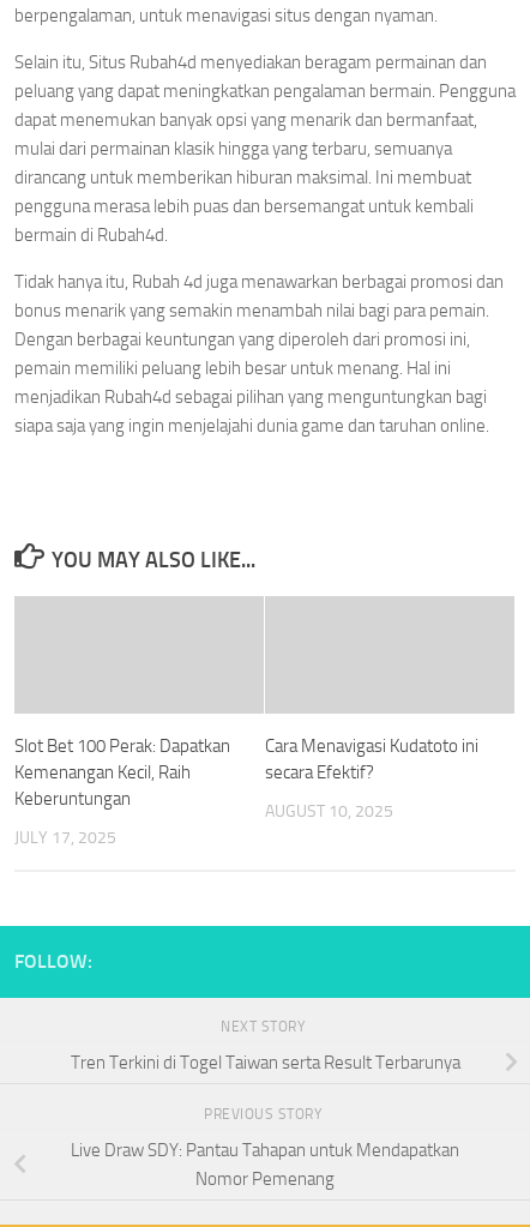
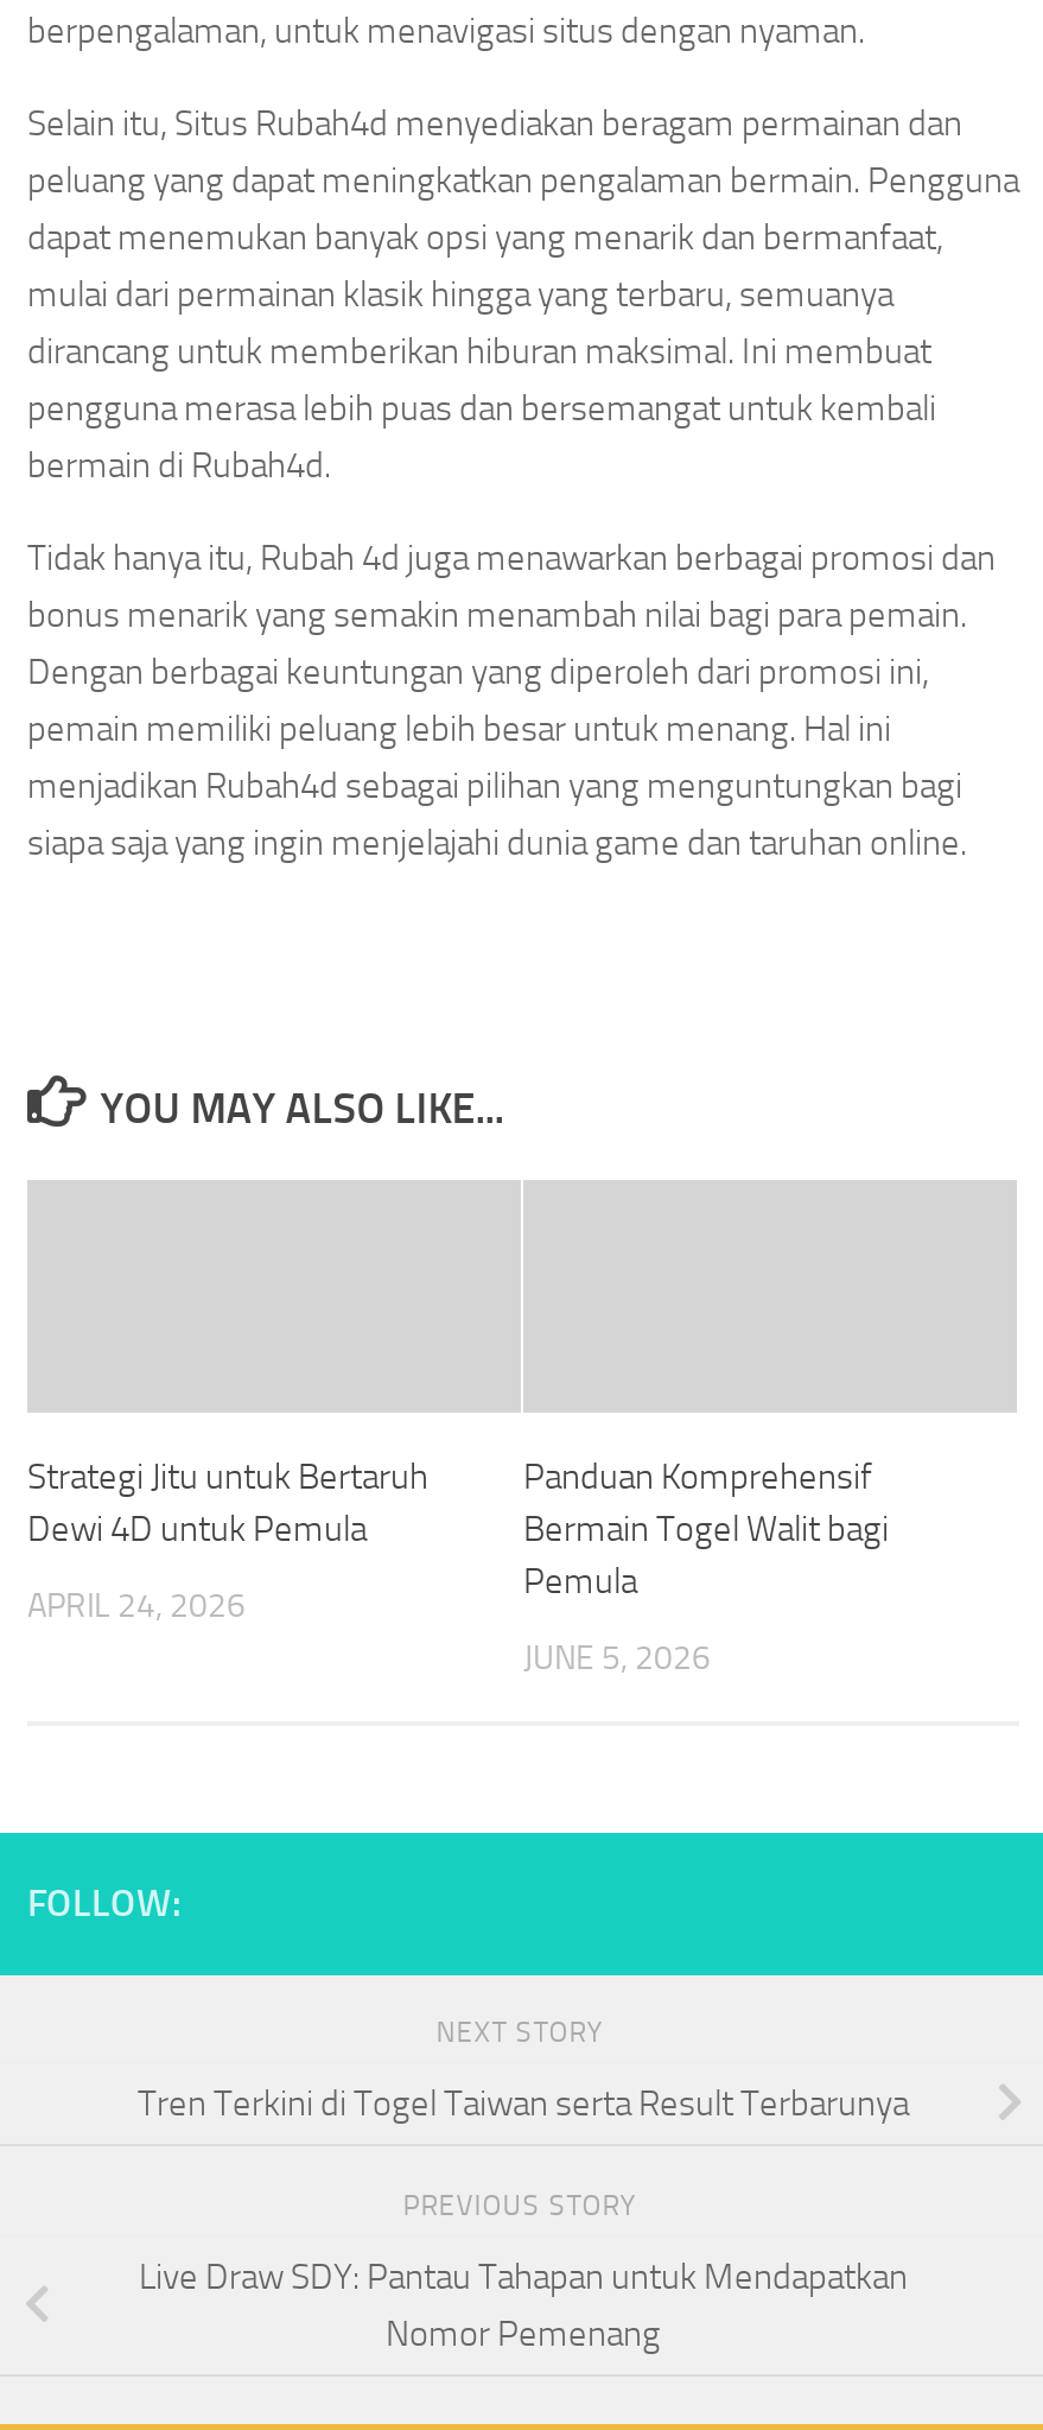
- Slot Bet 100 Perak: Dapatkan
- Kemenangan Kecil, Raih
- Keberuntungan
+ Strategi Jitu untuk Bertaruh
+ Dewi 4D untuk Pemula

- Cara Menavigasi Kudatoto ini
- secara Efektif?
+ Panduan Komprehensif
+ Bermain Togel Walit bagi
+ Pemula

- AUGUST 10, 2025
+ JUNE 5, 2026

- JULY 17, 2025
+ APRIL 24, 2026
